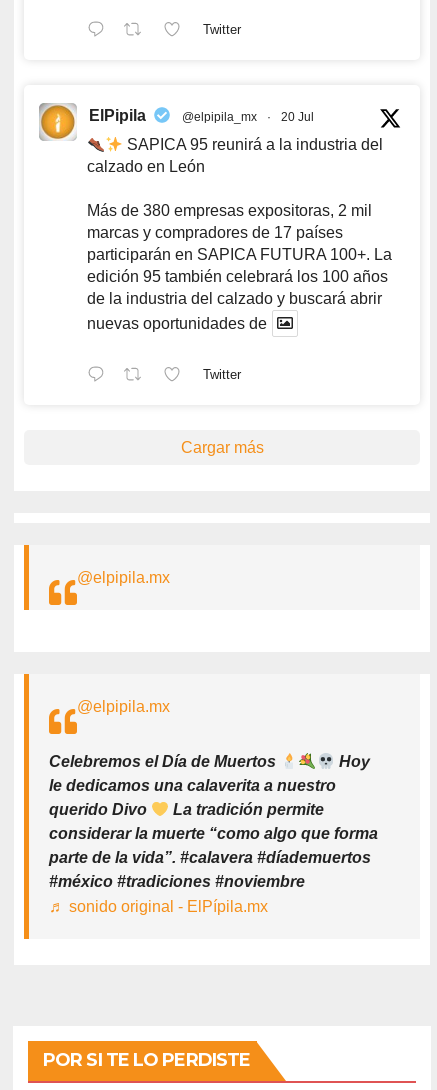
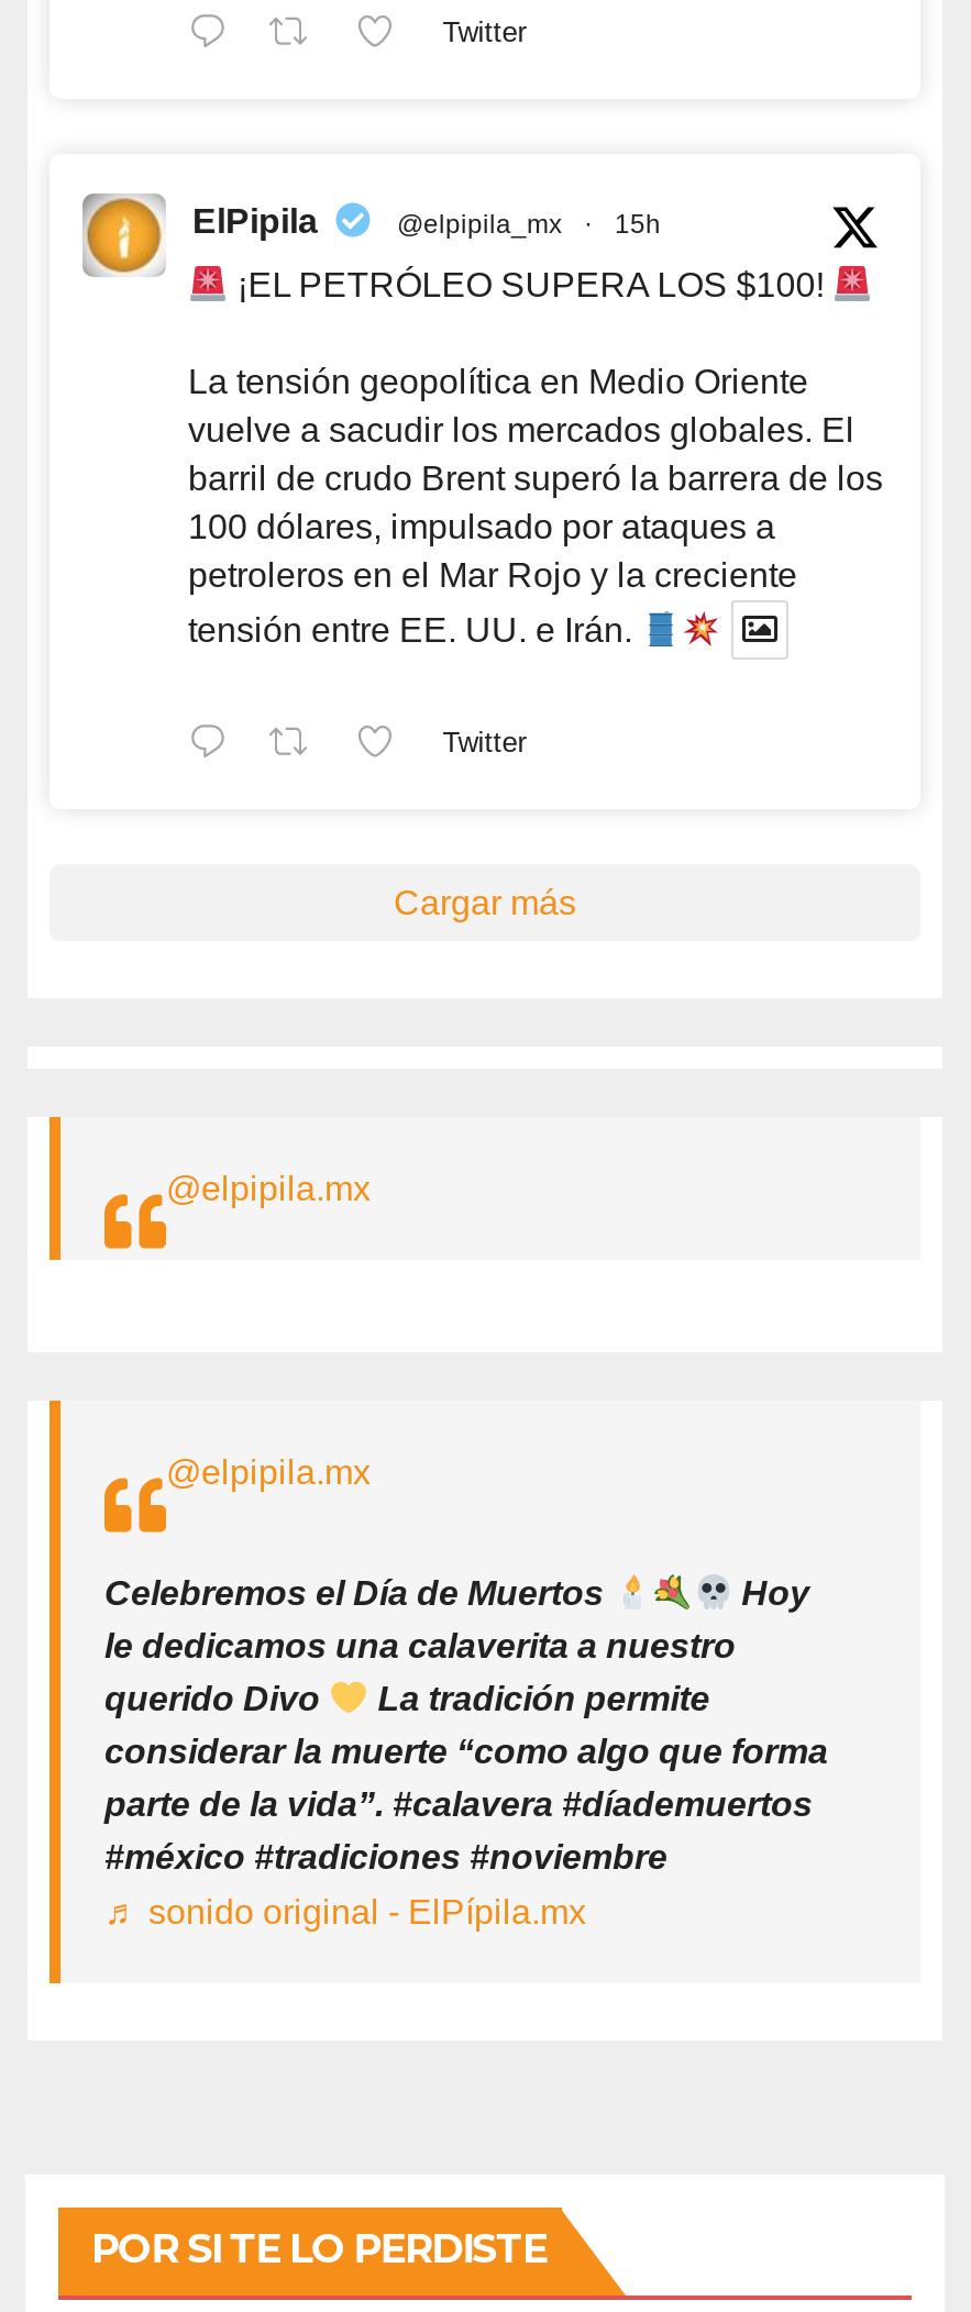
- 20 Jul
+ 15h

- SAPICA 95 reunirá a la industria del
- calzado en León
+ ¡EL PETRÓLEO SUPERA LOS $100!

- Más de 380 empresas expositoras, 2 mil
- marcas y compradores de 17 países
- participarán en SAPICA FUTURA 100+. La
- edición 95 también celebrará los 100 años
- de la industria del calzado y buscará abrir
+ La tensión geopolítica en Medio Oriente
+ vuelve a sacudir los mercados globales. El
+ barril de crudo Brent superó la barrera de los
+ 100 dólares, impulsado por ataques a
+ petroleros en el Mar Rojo y la creciente

- nuevas oportunidades de
+ tensión entre EE. UU. e Irán.
